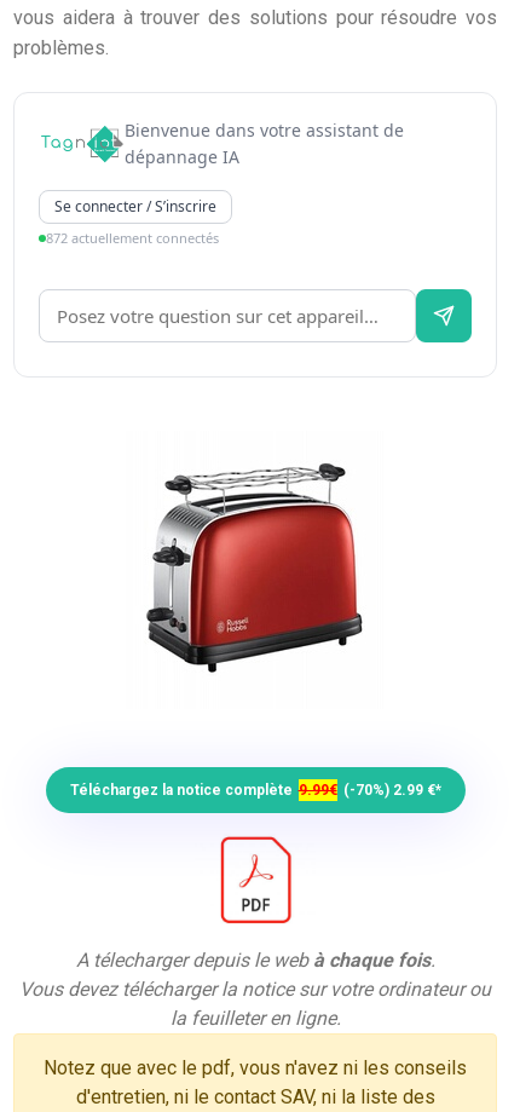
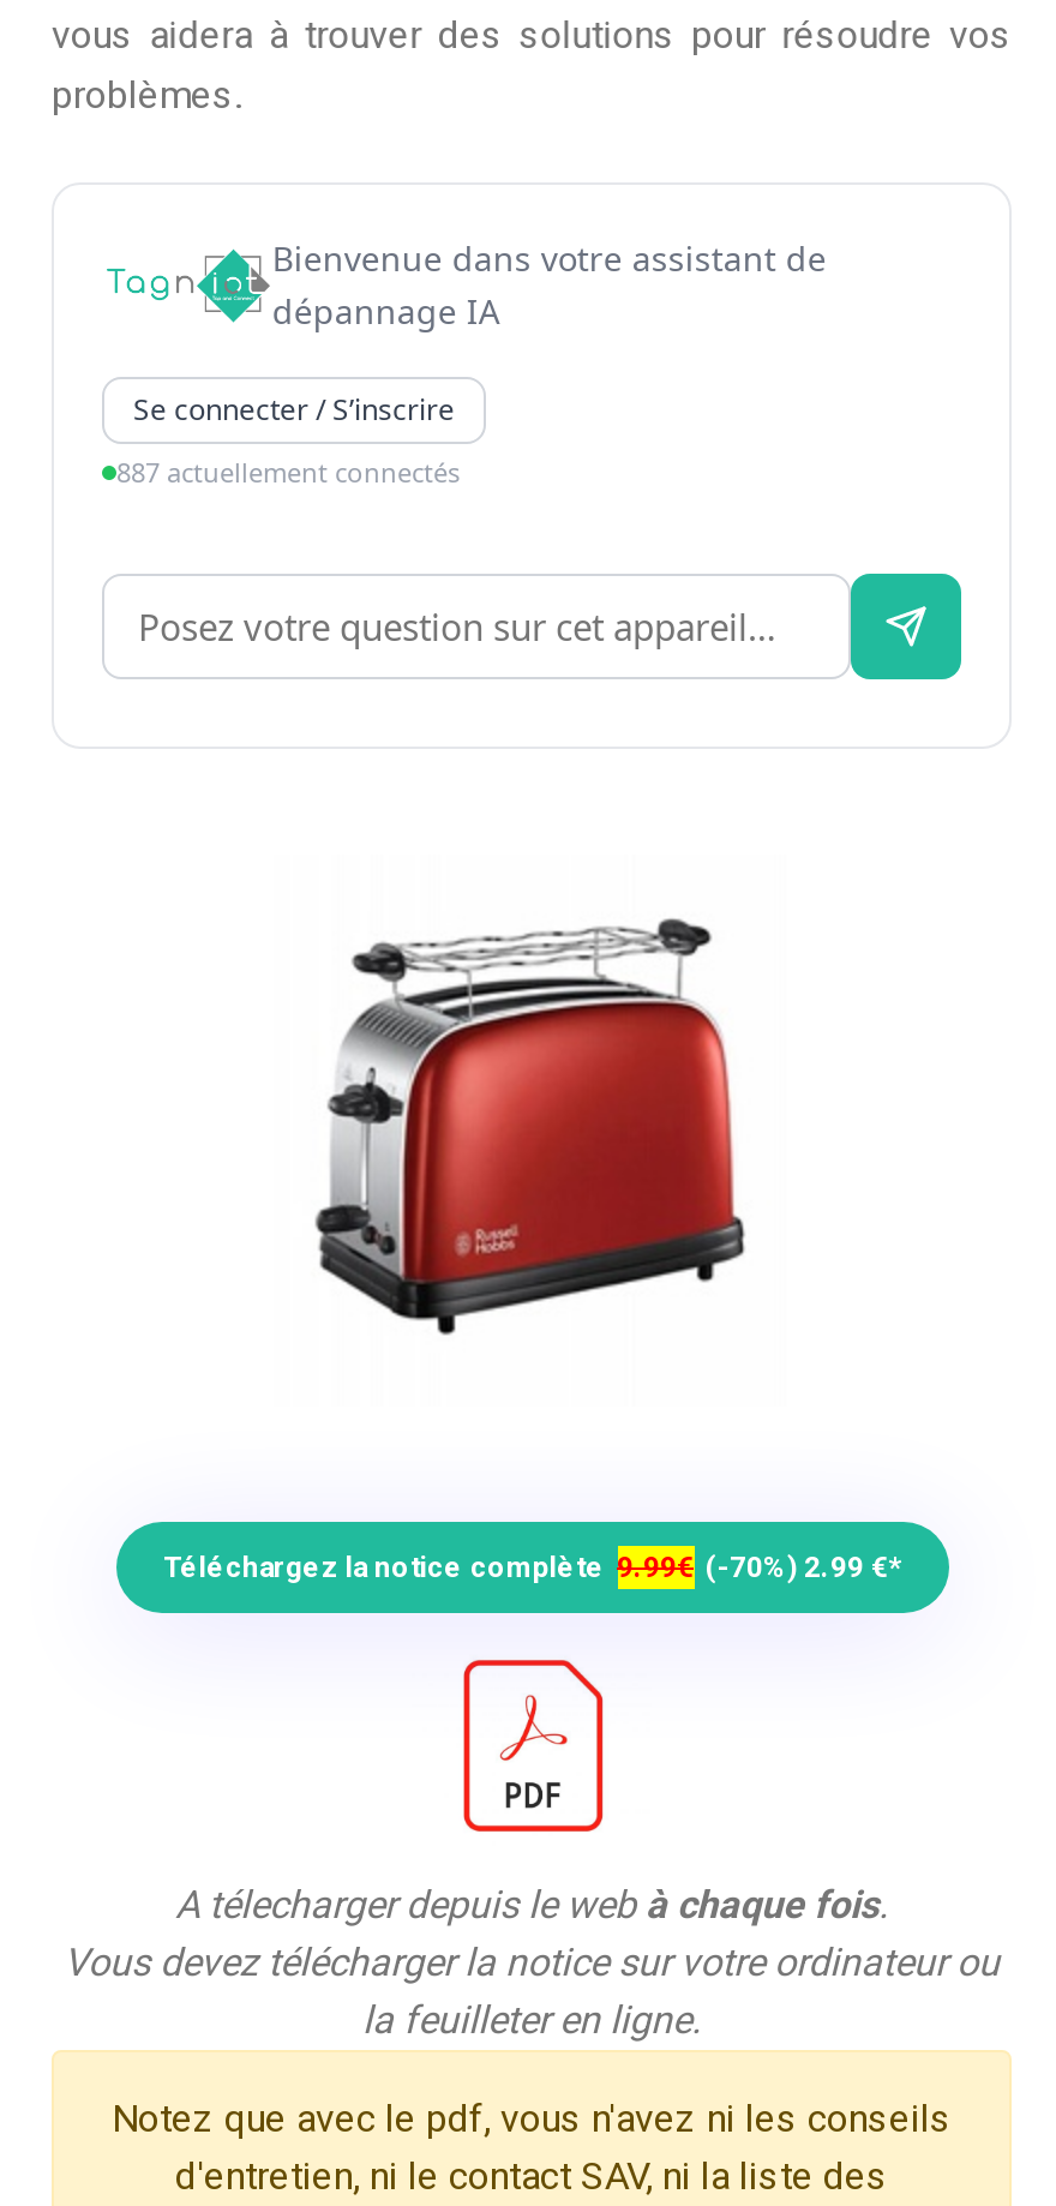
- 872 actuellement connectés
+ 887 actuellement connectés
